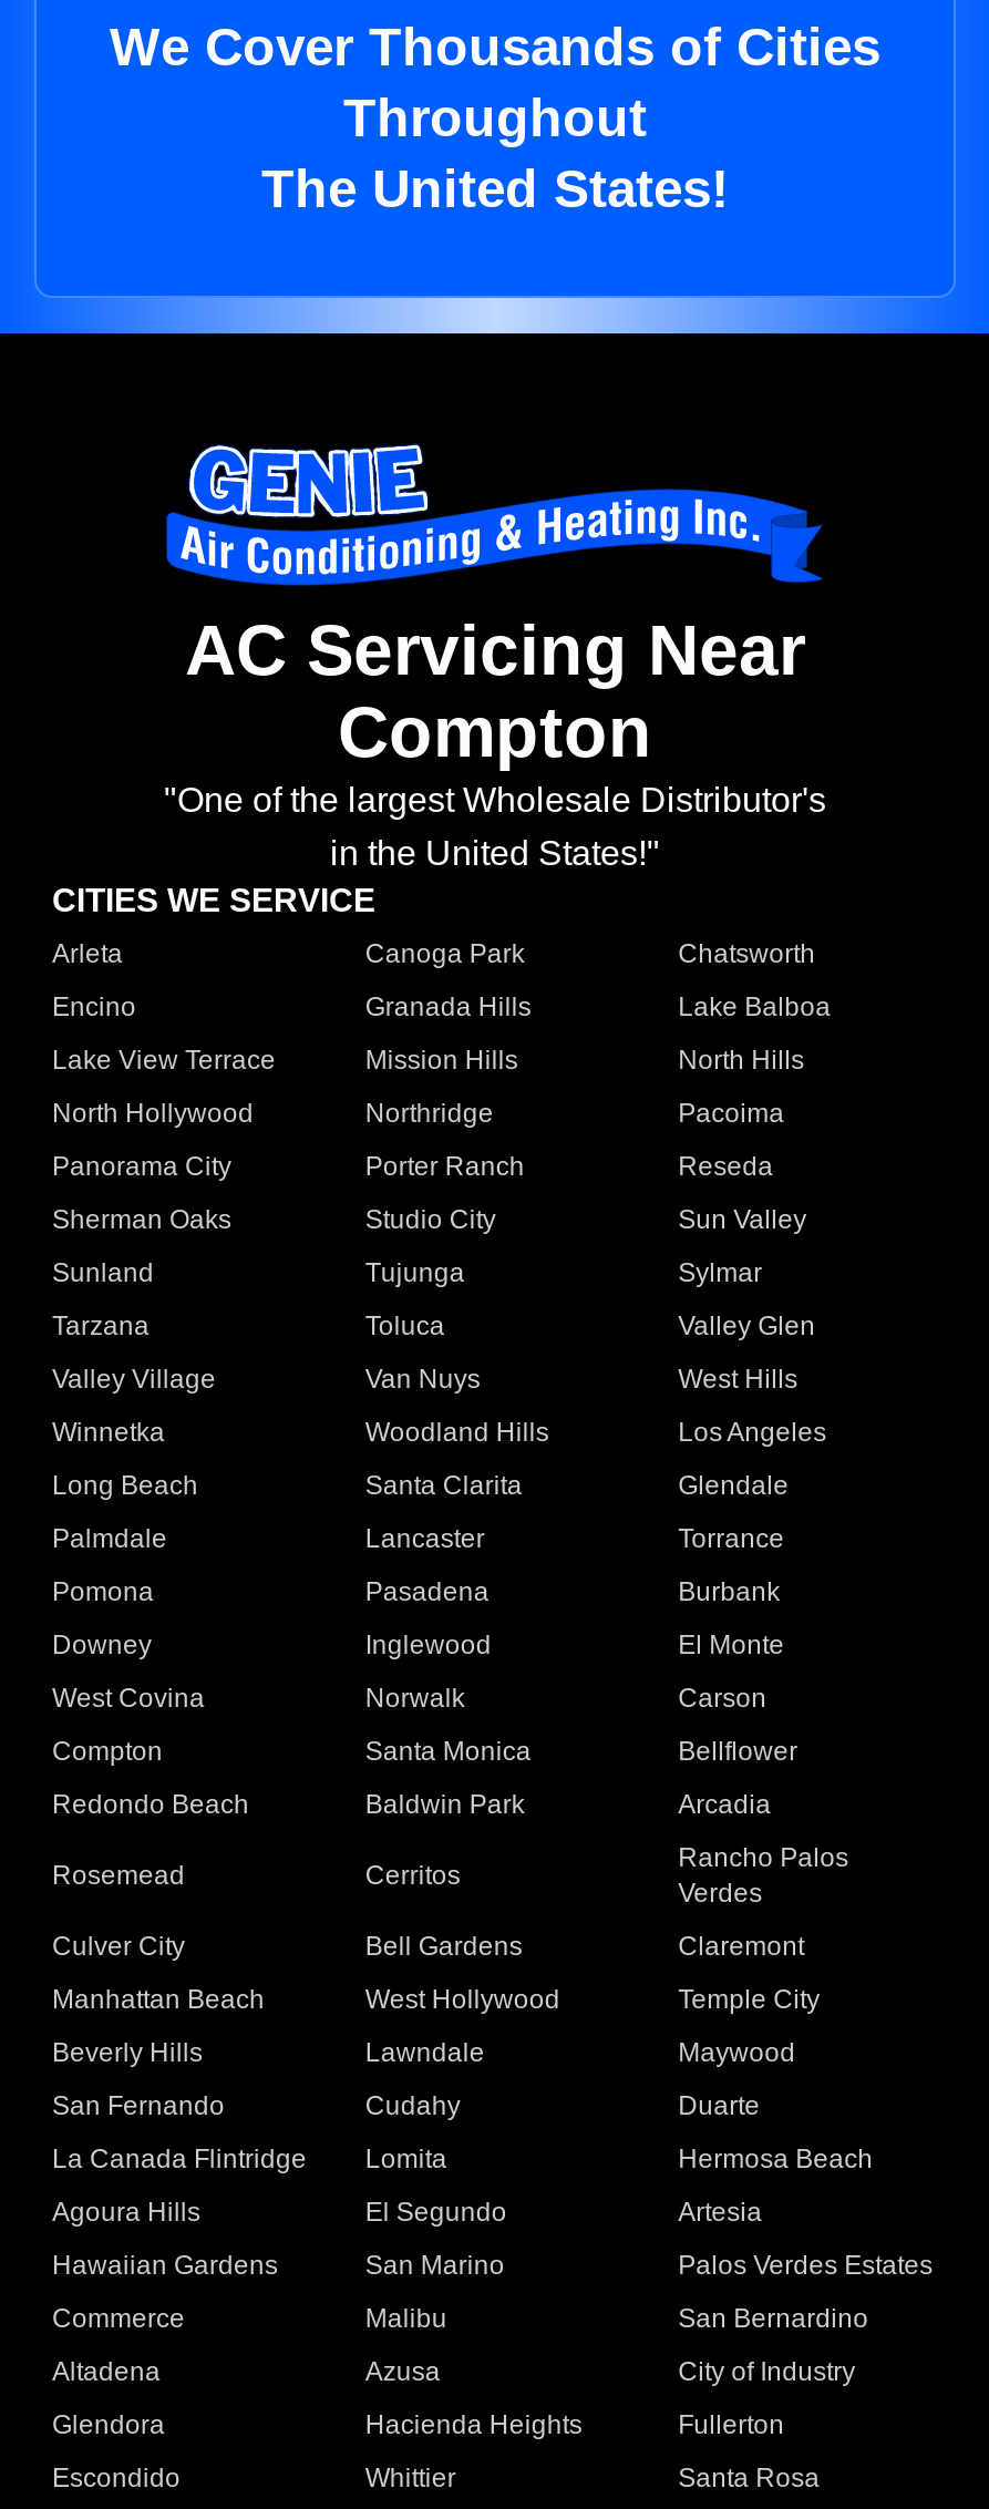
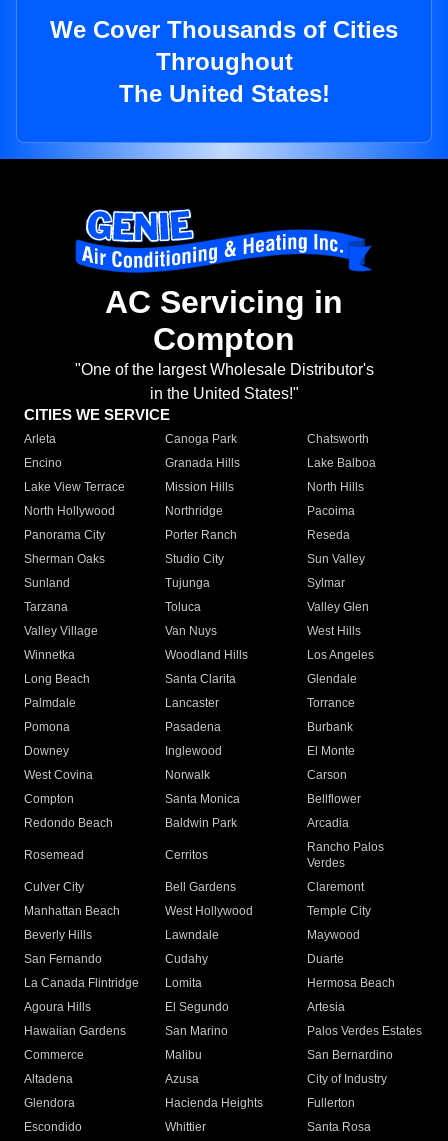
- AC Servicing Near
+ AC Servicing in
